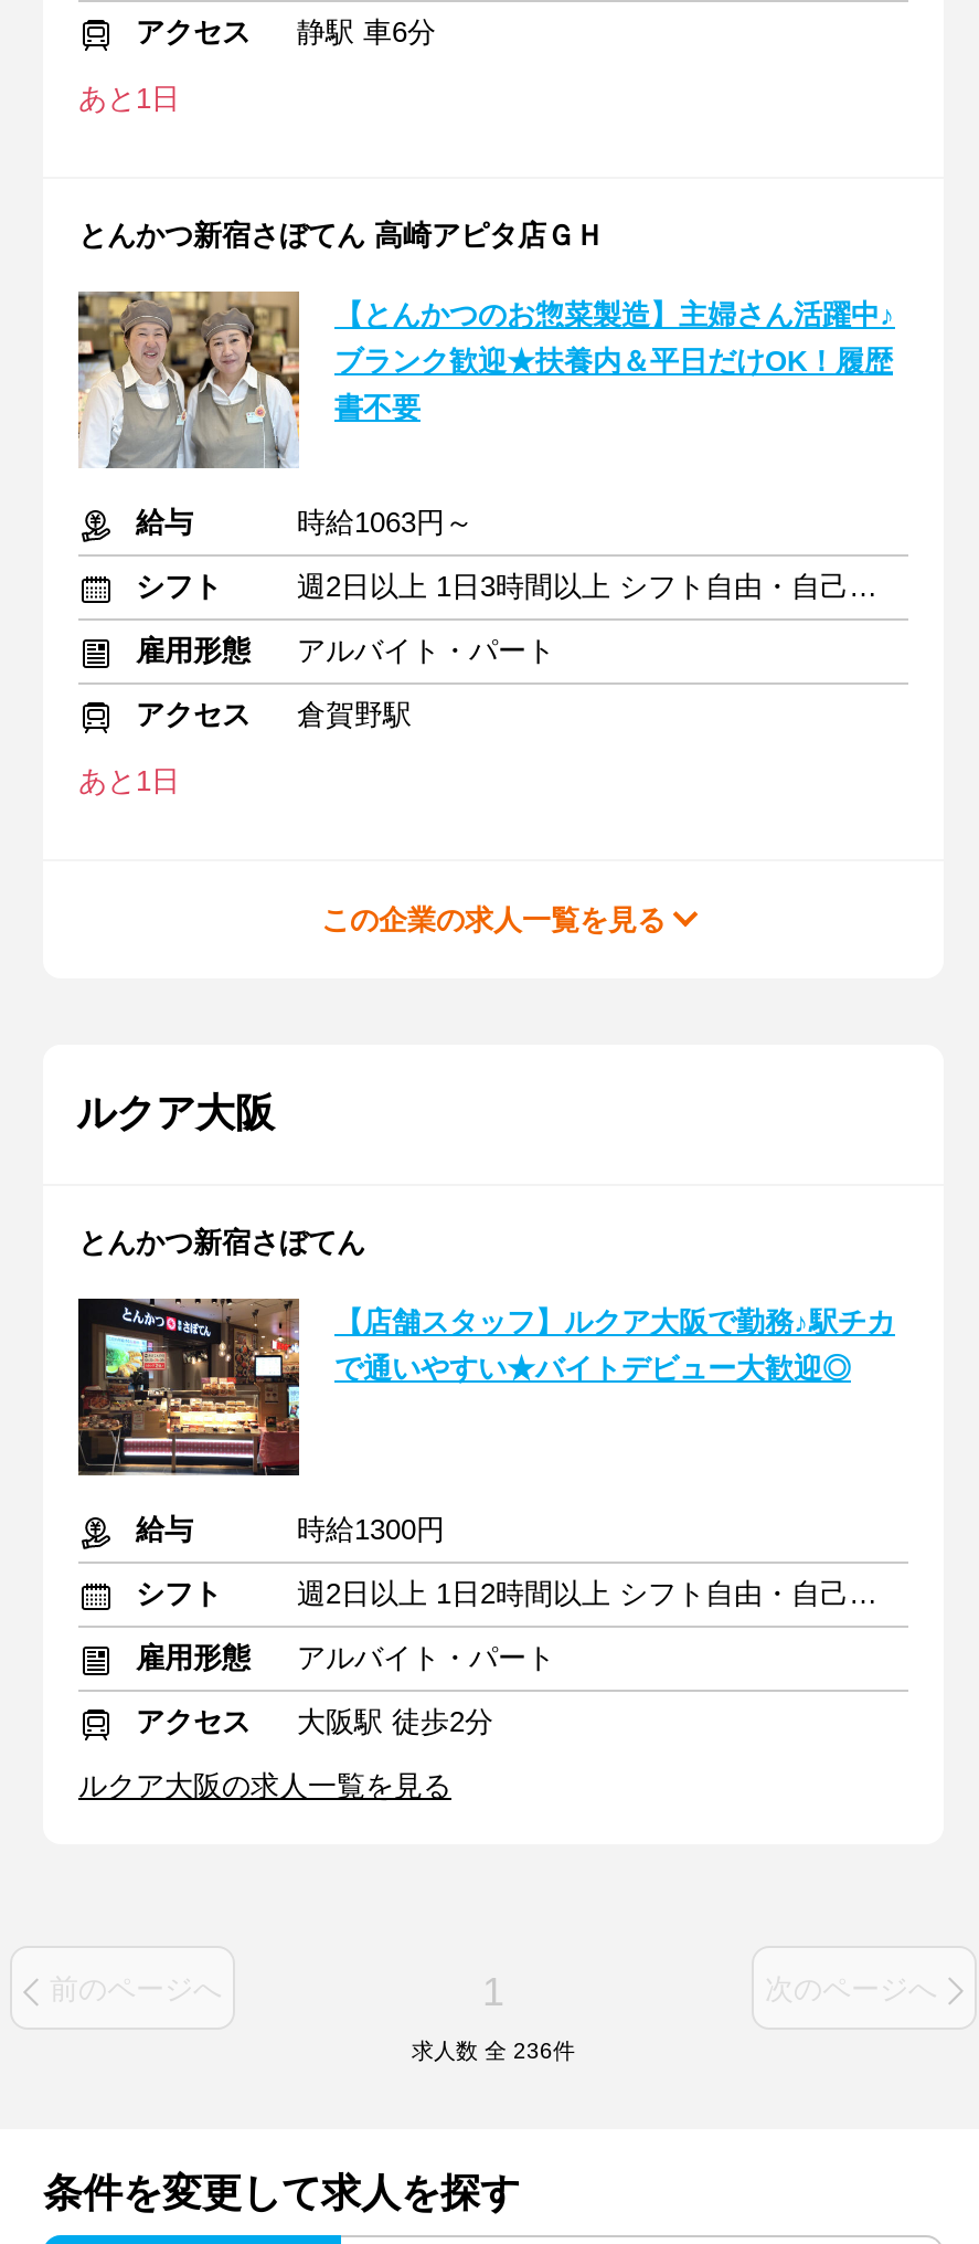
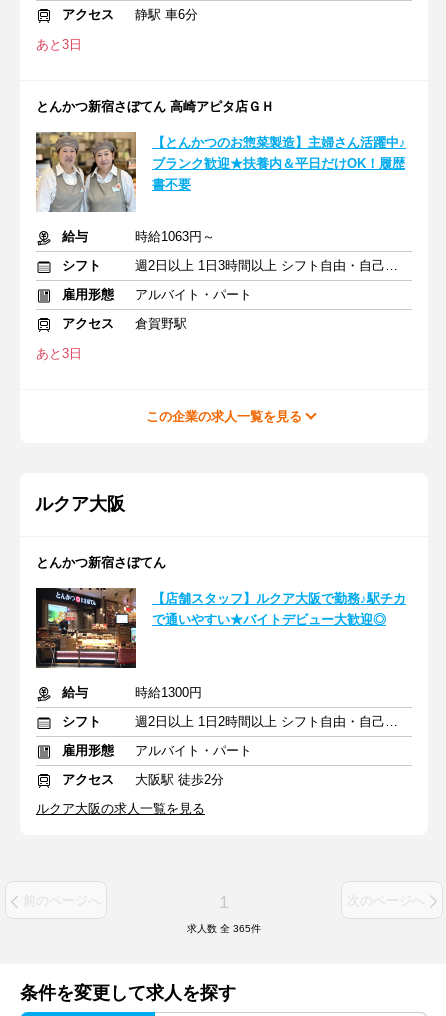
- あと1日
+ あと3日

- あと1日
+ あと3日

- 求人数 全236件
+ 求人数 全365件
